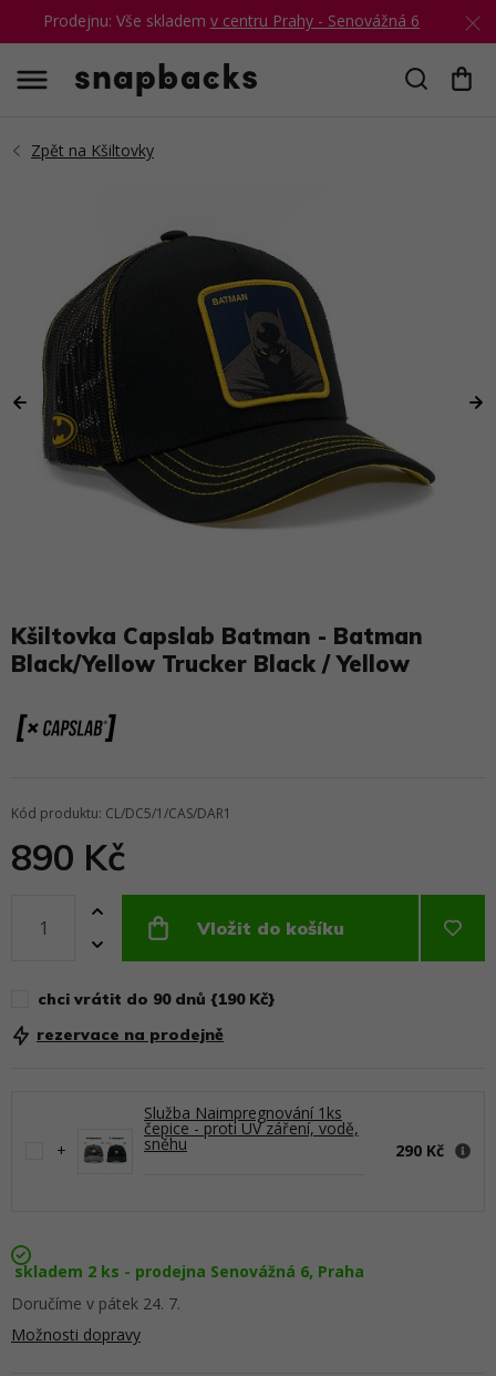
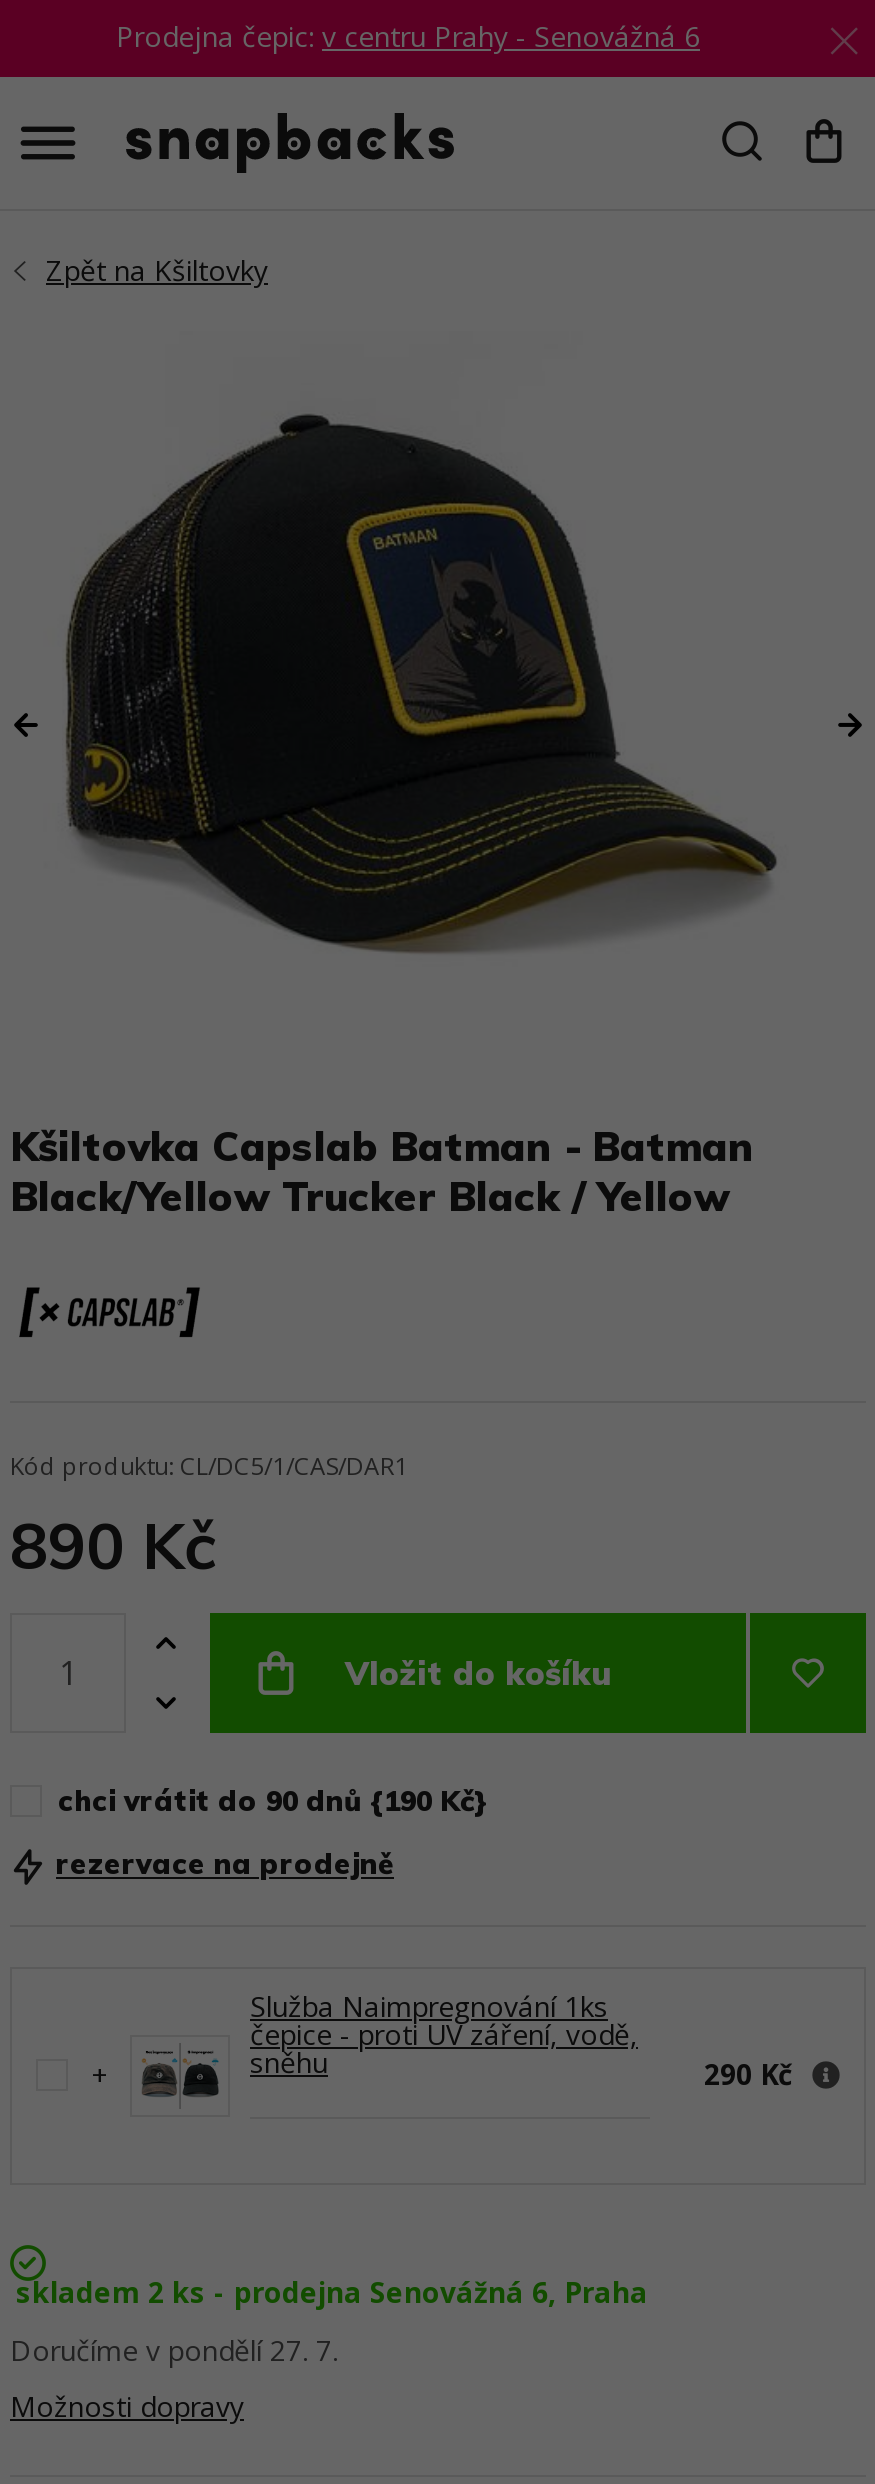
- Prodejnu: Vše skladem v centru Prahy - Senovážná 6
+ Prodejna čepic: v centru Prahy - Senovážná 6

- Doručíme v pátek 24. 7.
+ Doručíme v pondělí 27. 7.
